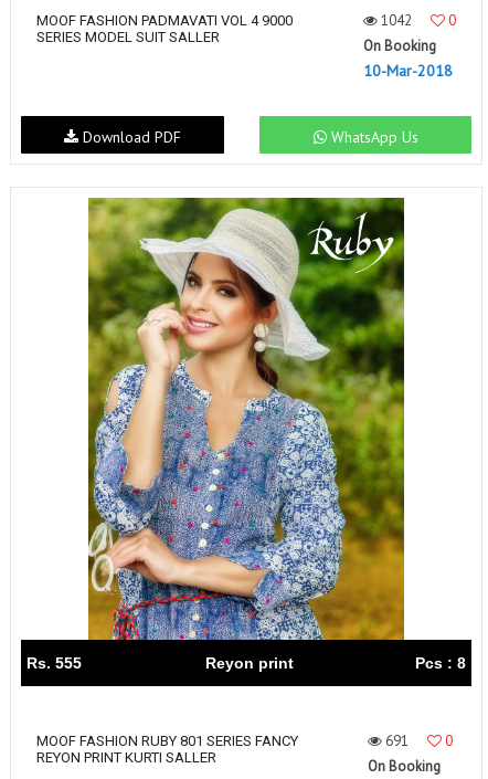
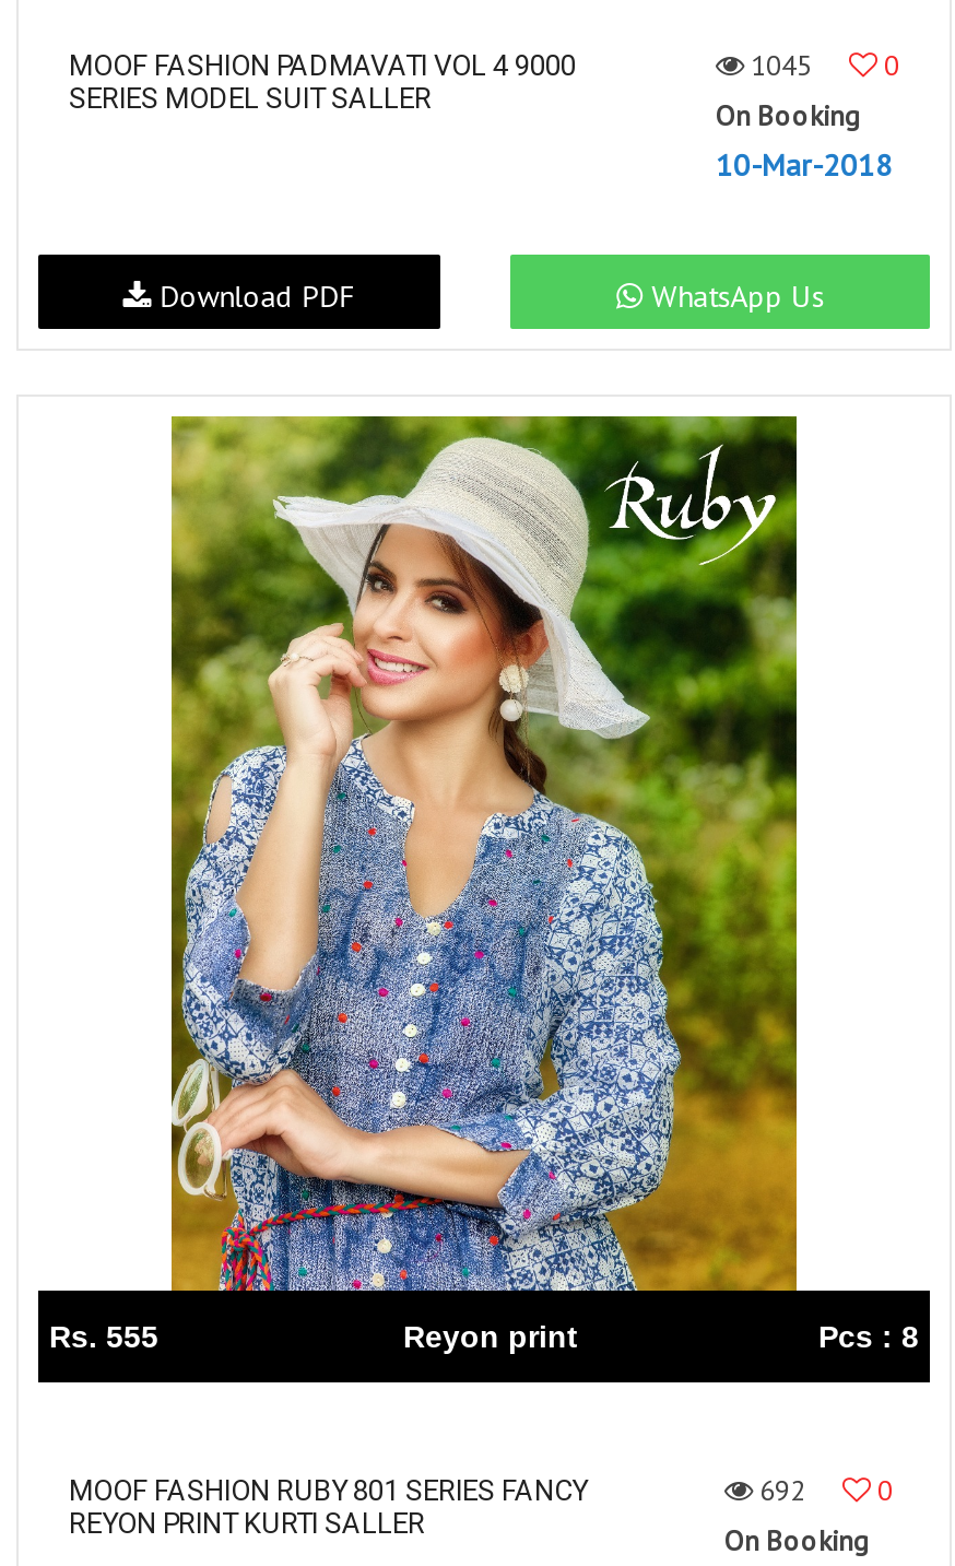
- 1042 0
+ 1045 0

- 691 0
+ 692 0
